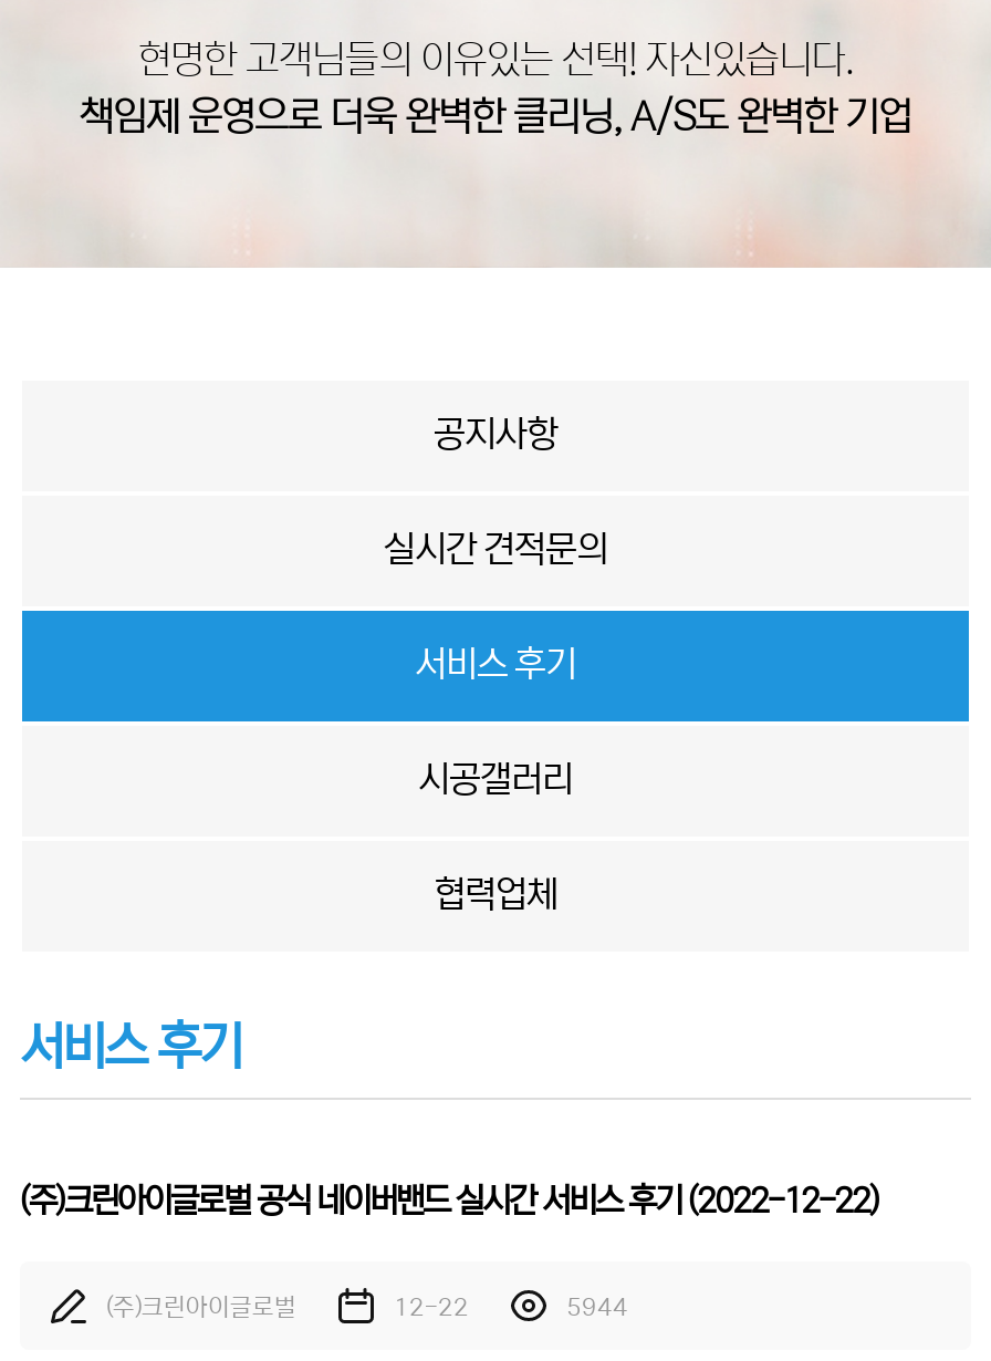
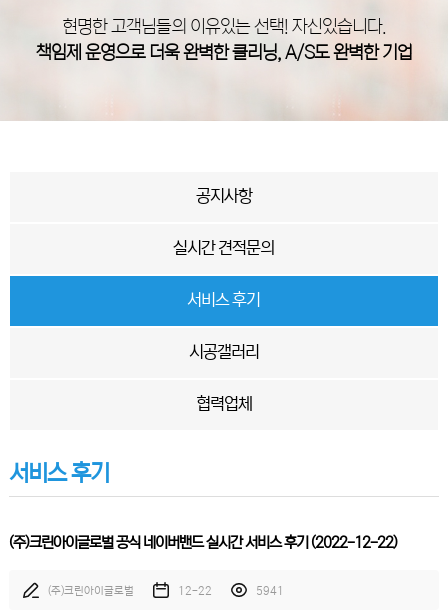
- 5944
+ 5941
